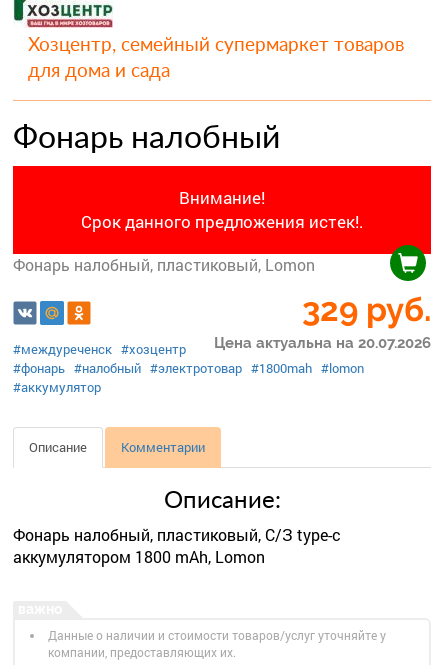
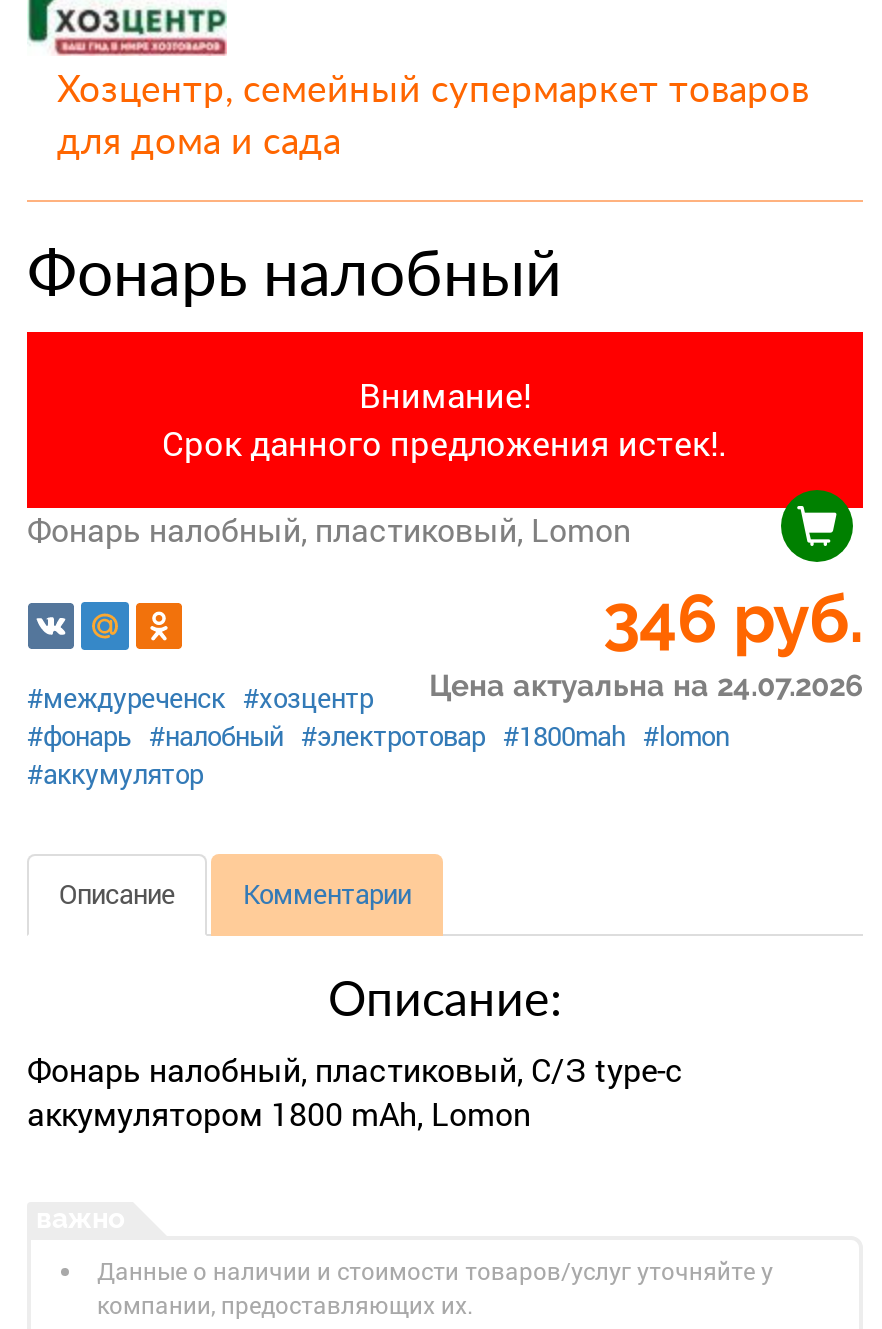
- 329 руб.
+ 346 руб.

- Цена актуальна на 20.07.2026
+ Цена актуальна на 24.07.2026
